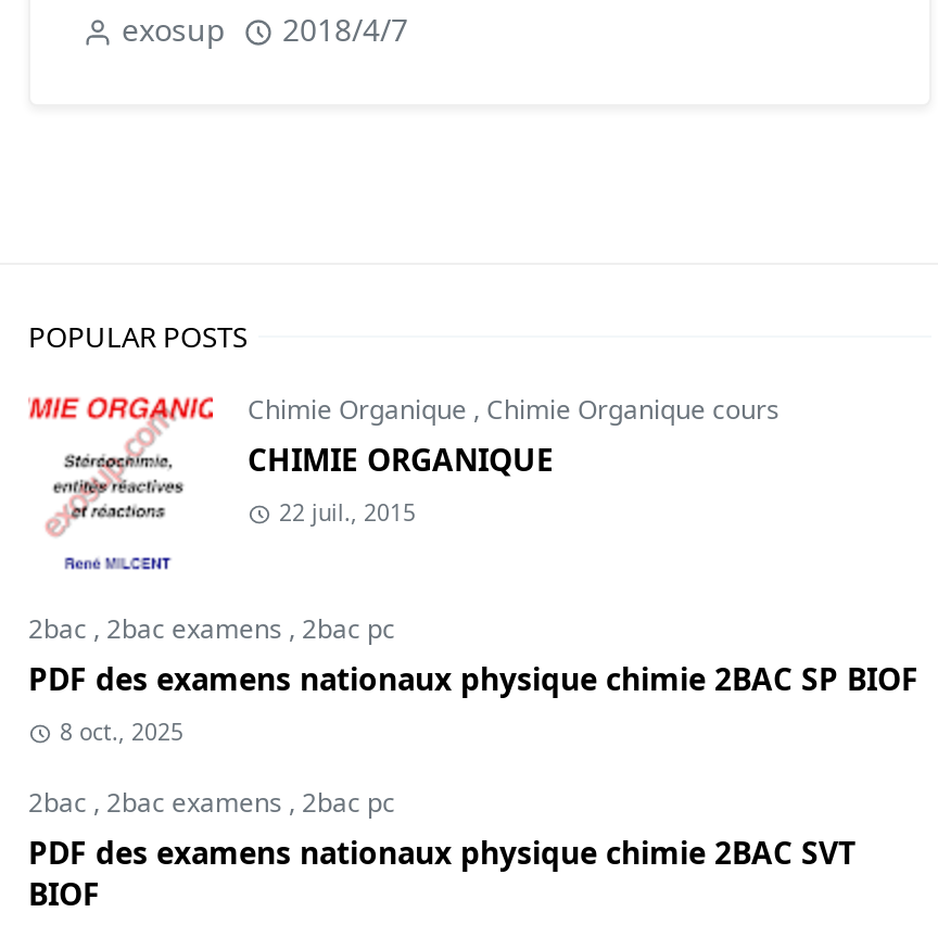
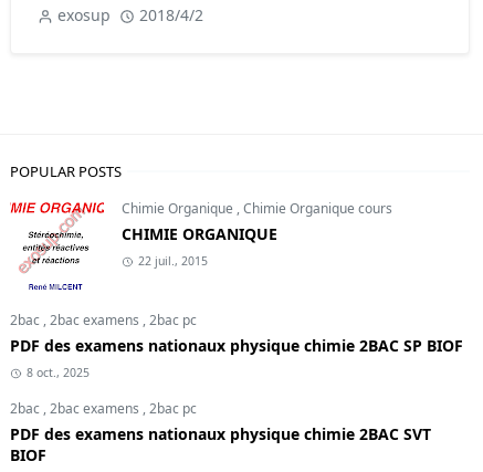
- exosup 2018/4/7
+ exosup 2018/4/2
